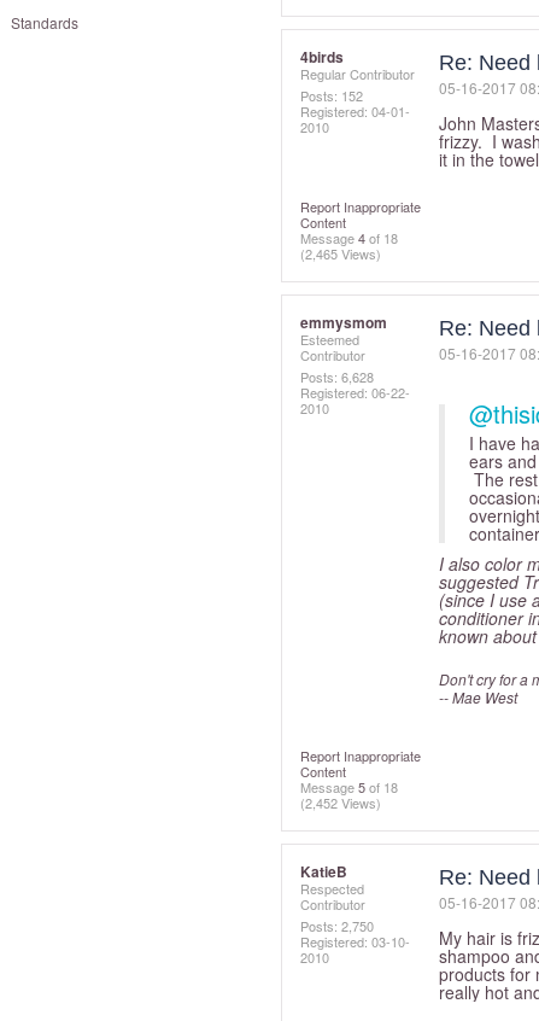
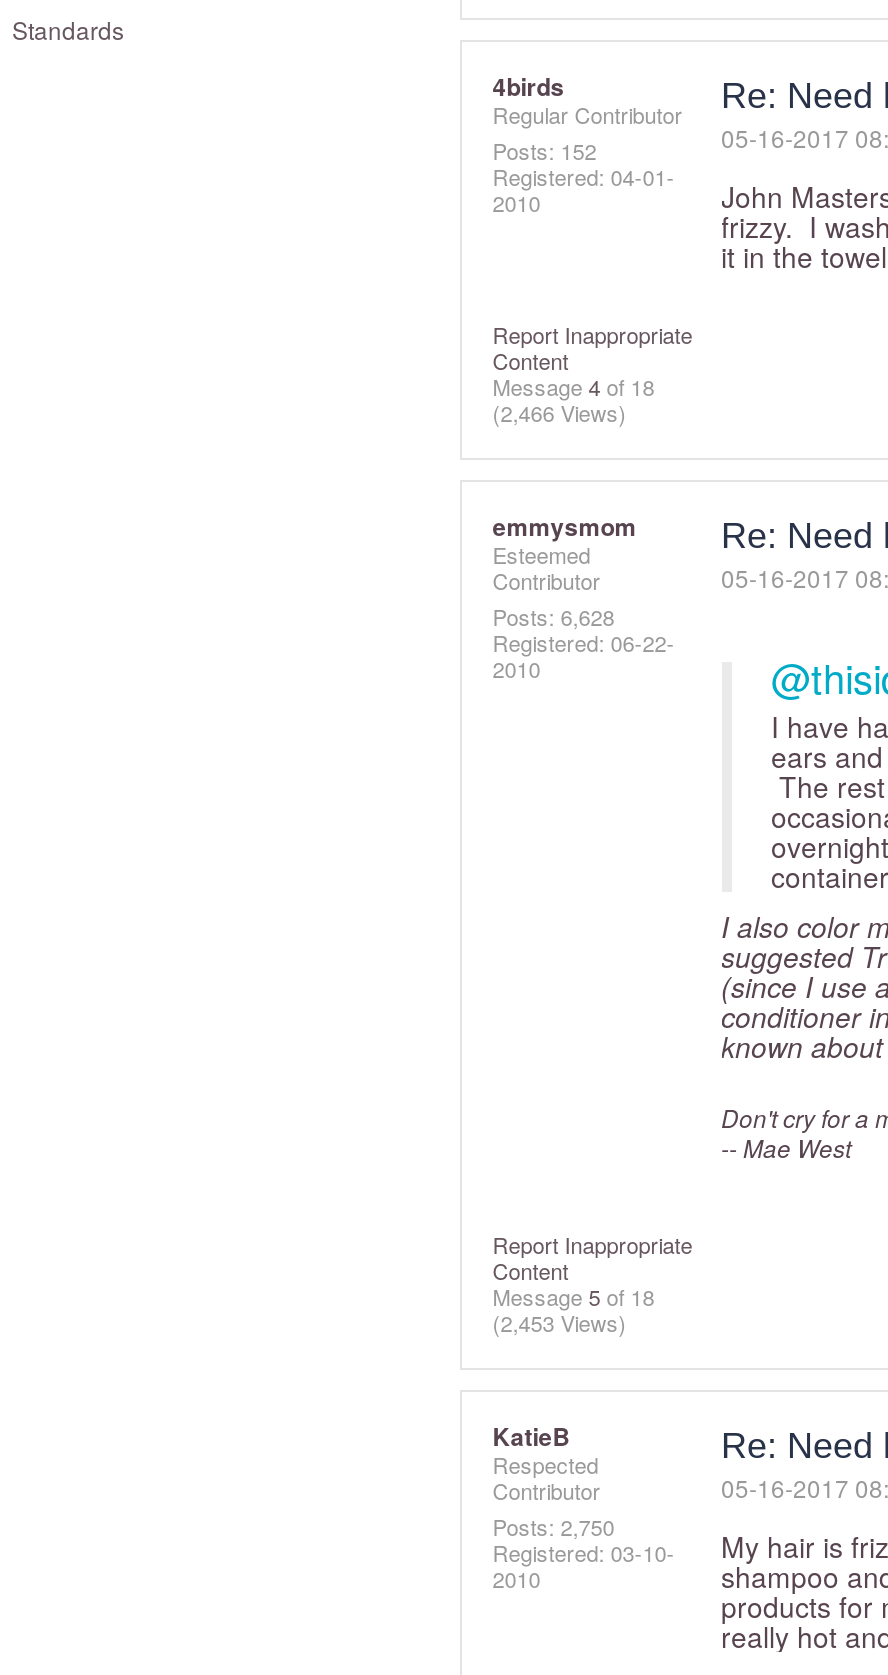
- (2,465 Views)
+ (2,466 Views)

- (2,452 Views)
+ (2,453 Views)
